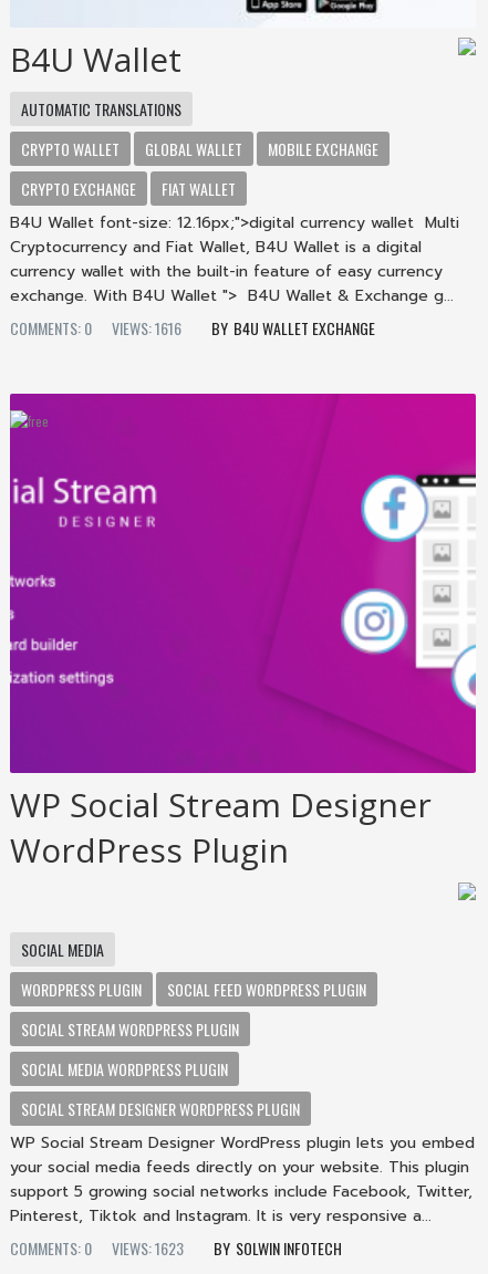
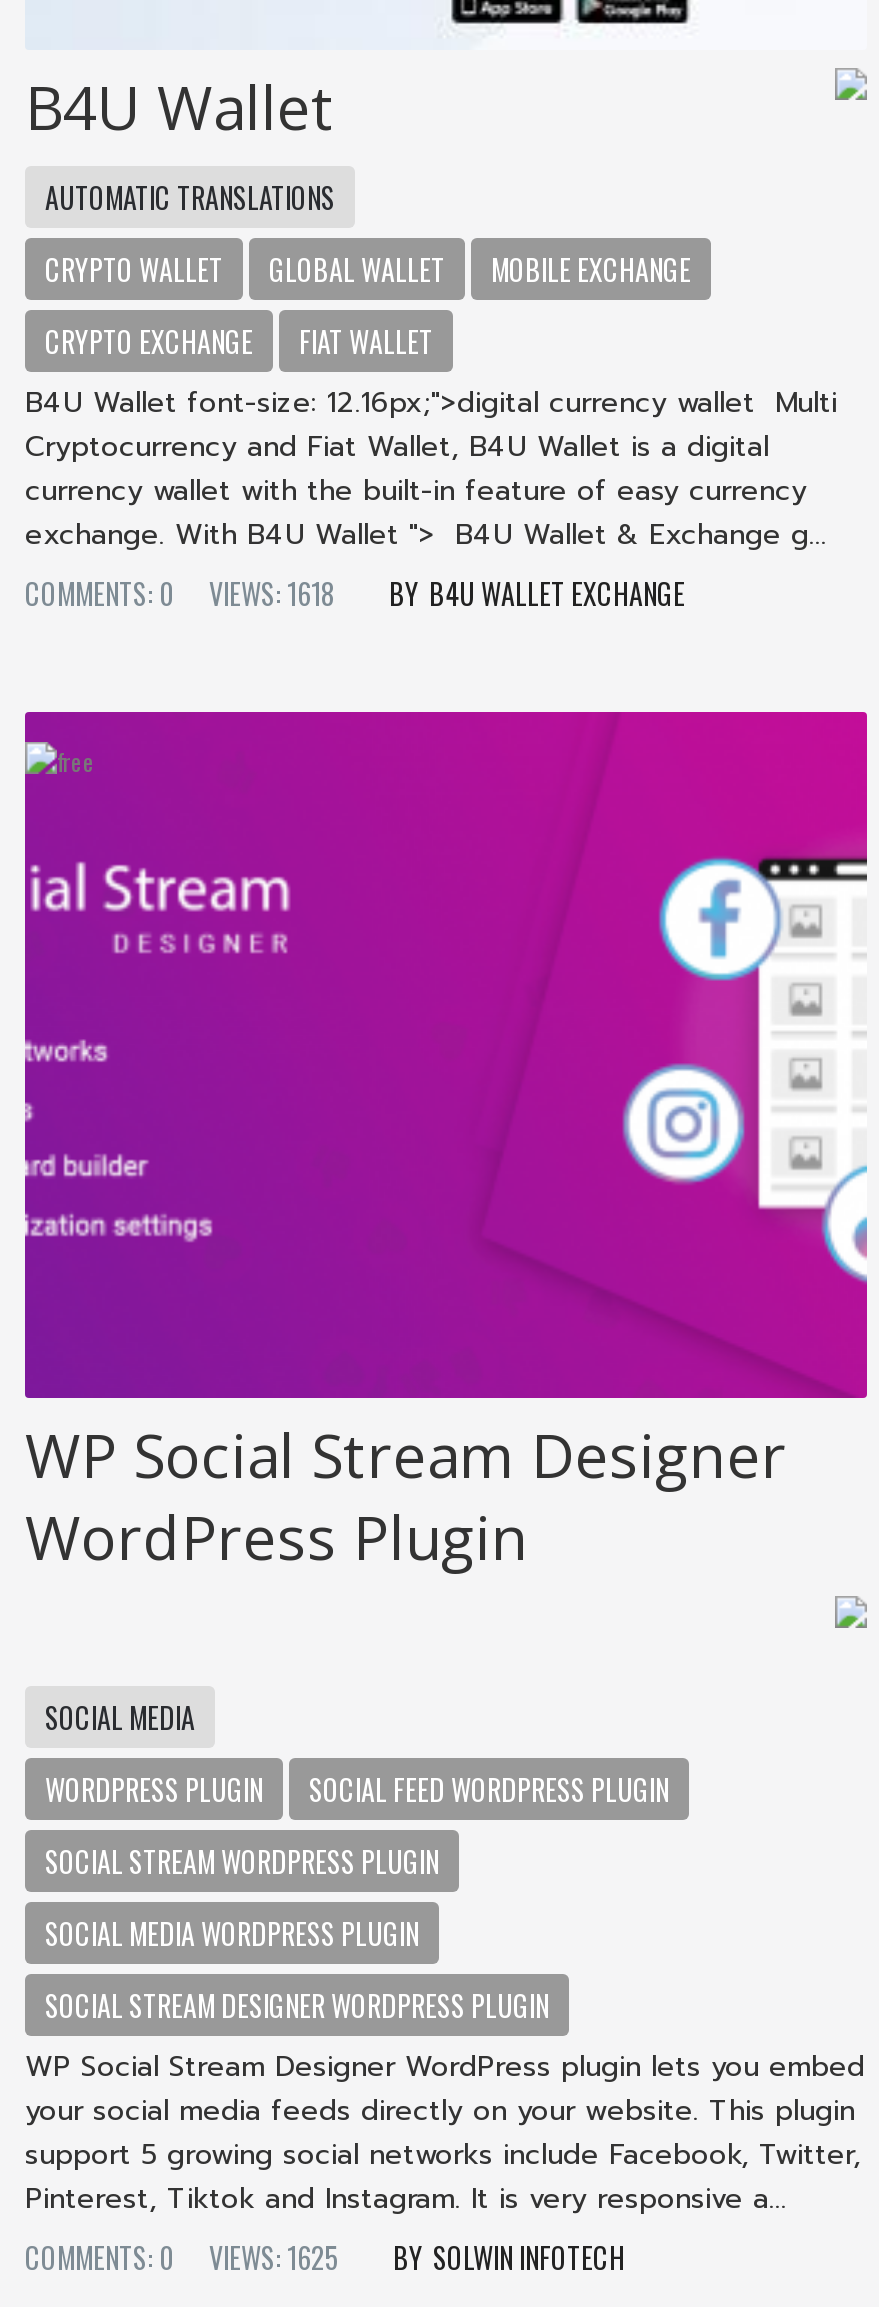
- COMMENTS: 0 VIEWS: 1616
+ COMMENTS: 0 VIEWS: 1618

- COMMENTS: 0 VIEWS: 1623
+ COMMENTS: 0 VIEWS: 1625
